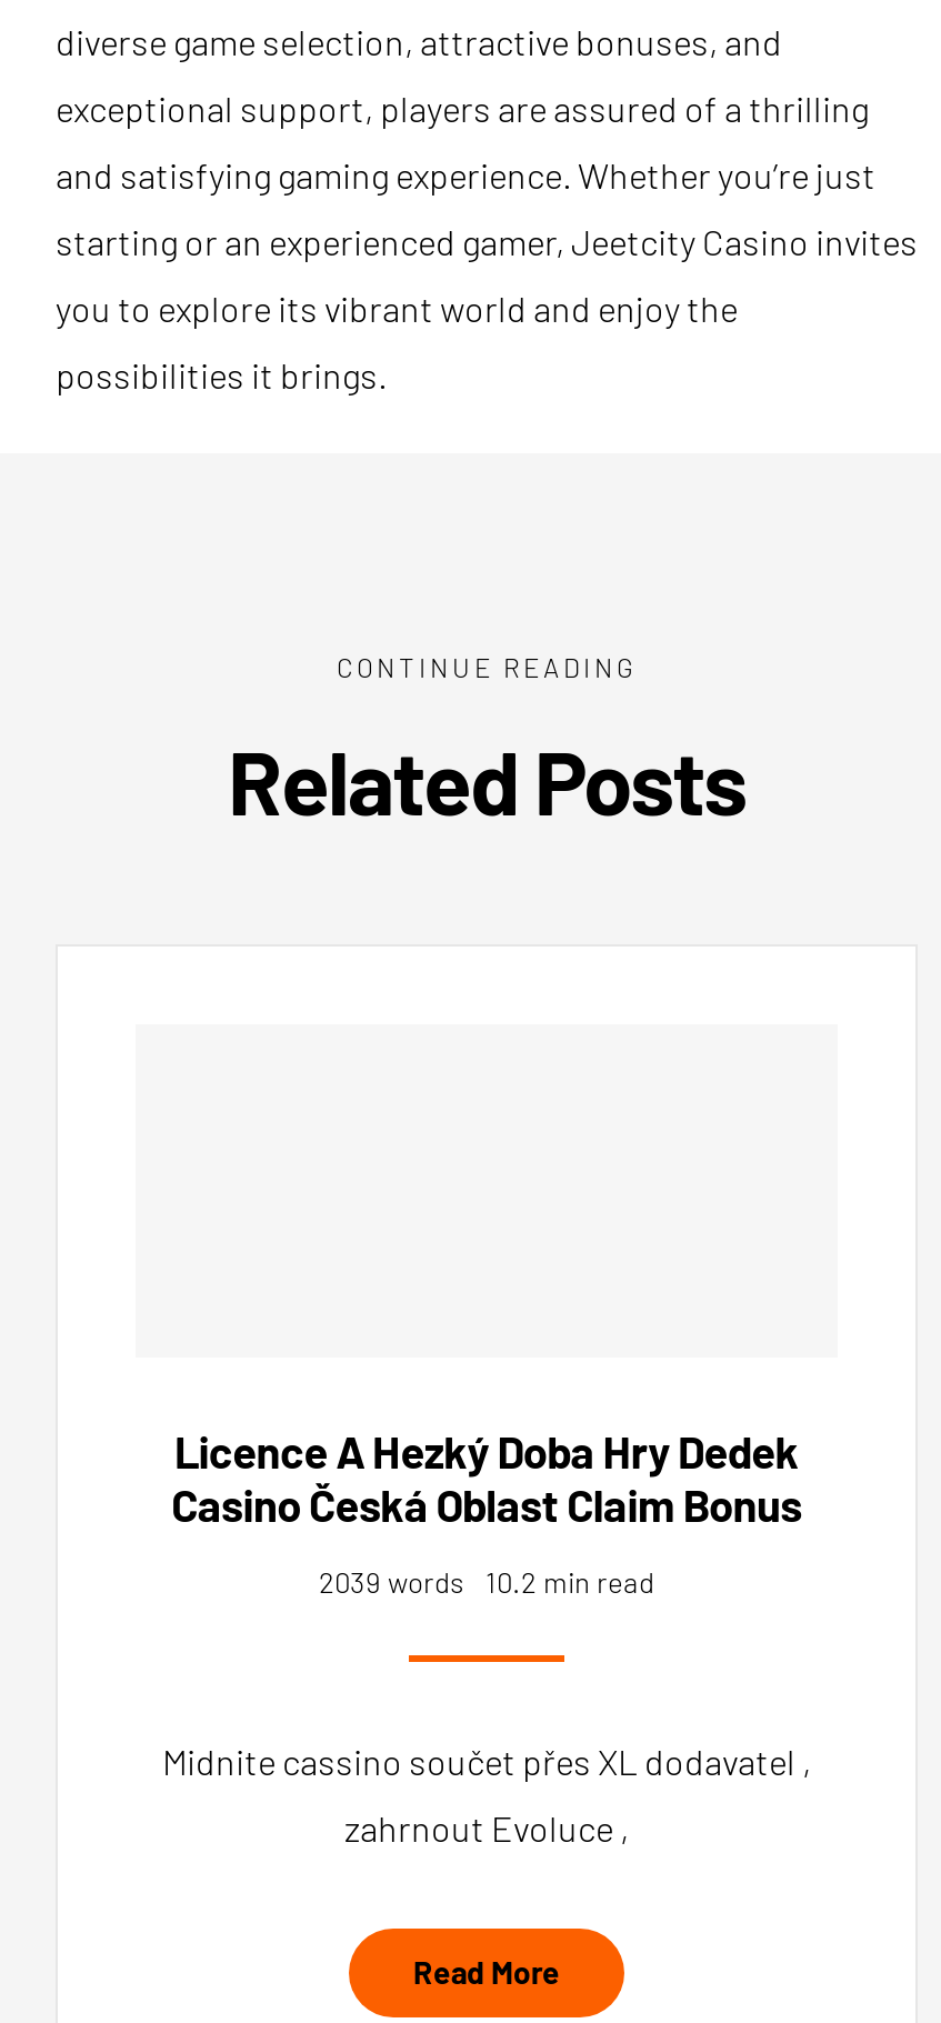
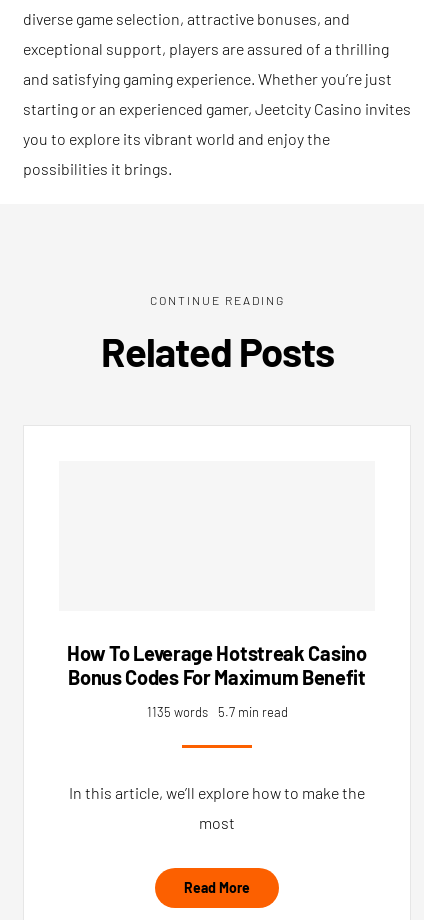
- Licence A Hezký Doba Hry Dedek
- Casino Česká Oblast Claim Bonus
+ How To Leverage Hotstreak Casino
+ Bonus Codes For Maximum Benefit

- 2039 words
- 10.2 min read
+ 1135 words
+ 5.7 min read

- Midnite cassino součet přes XL dodavatel ,
+ In this article, we’ll explore how to make the

- zahrnout Evoluce ,
+ most
